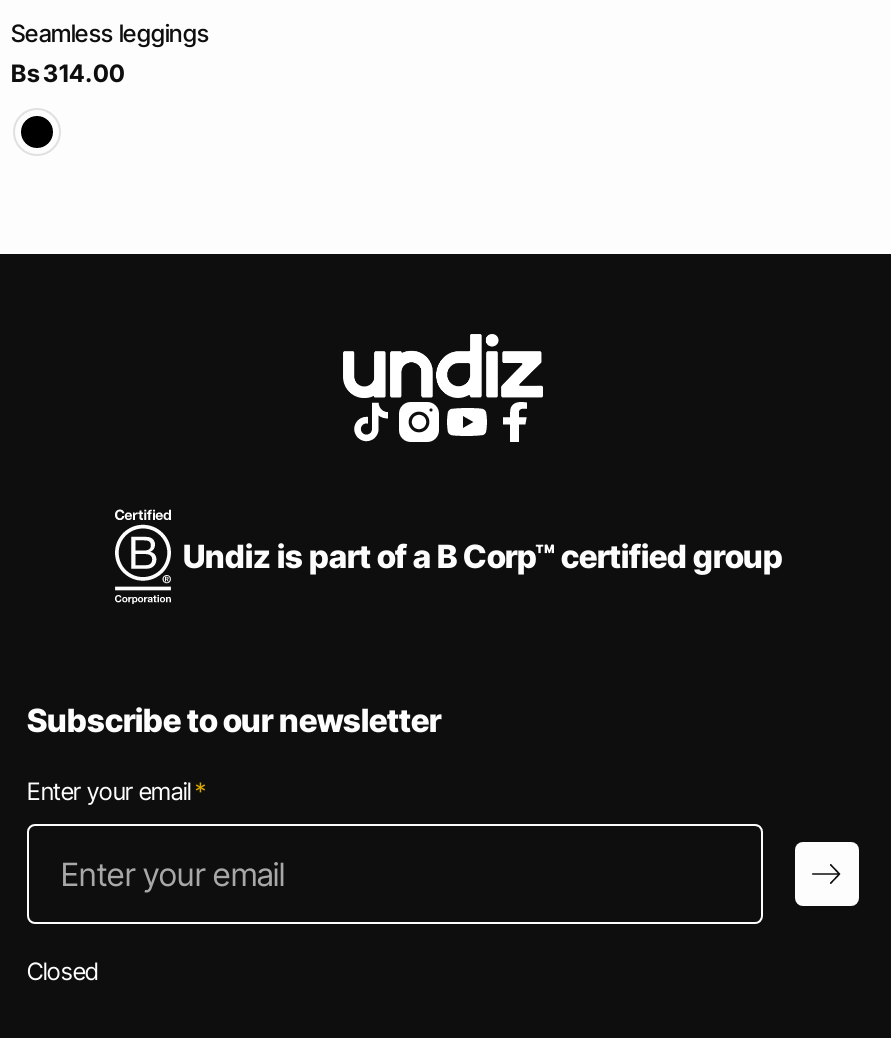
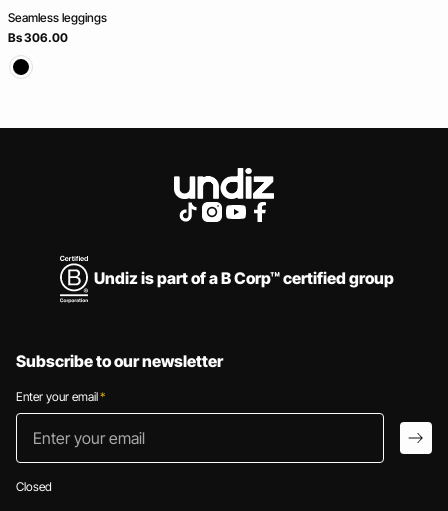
- Bs 314.00
+ Bs 306.00
